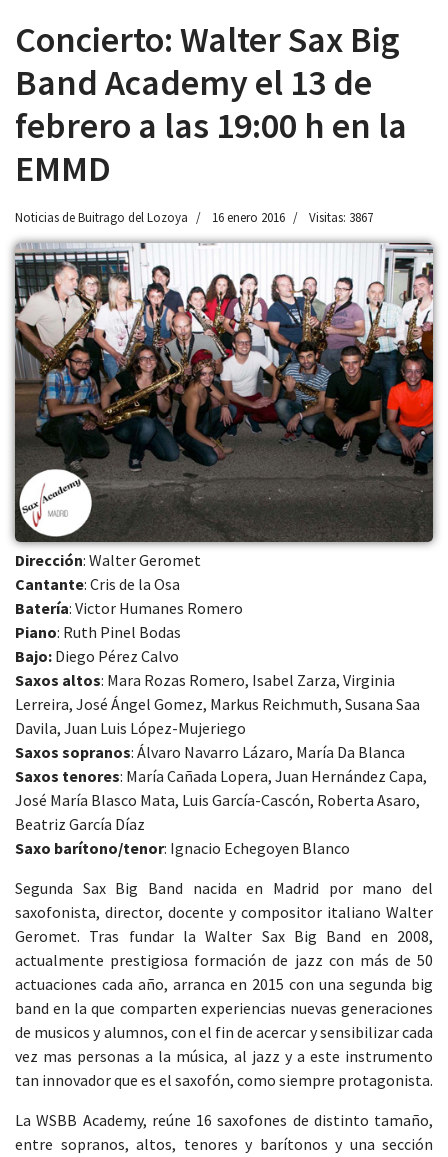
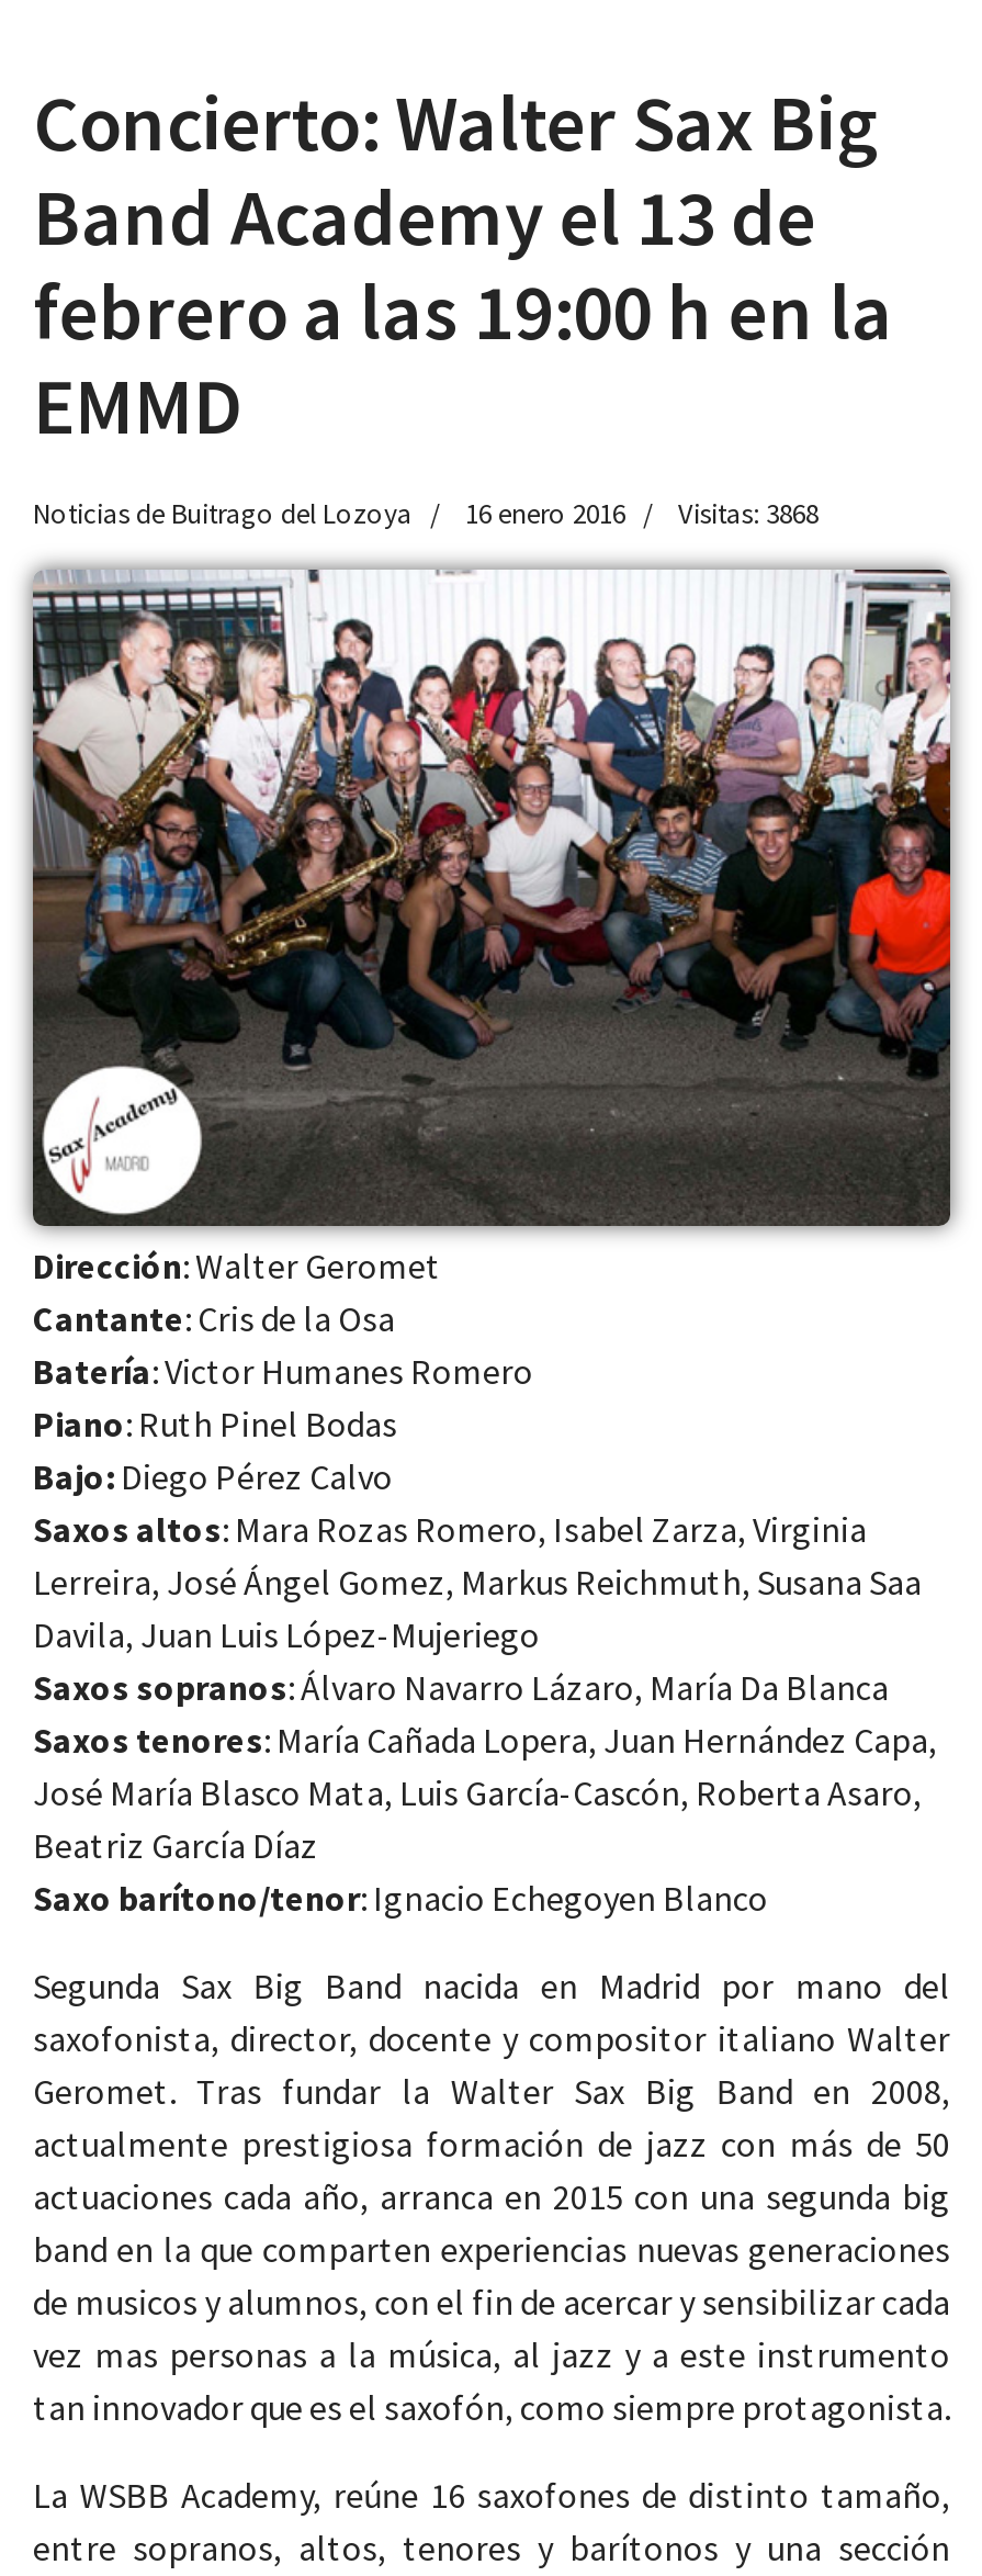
- Noticias de Buitrago del Lozoya 16 enero 2016 Visitas: 3867
+ Noticias de Buitrago del Lozoya 16 enero 2016 Visitas: 3868
